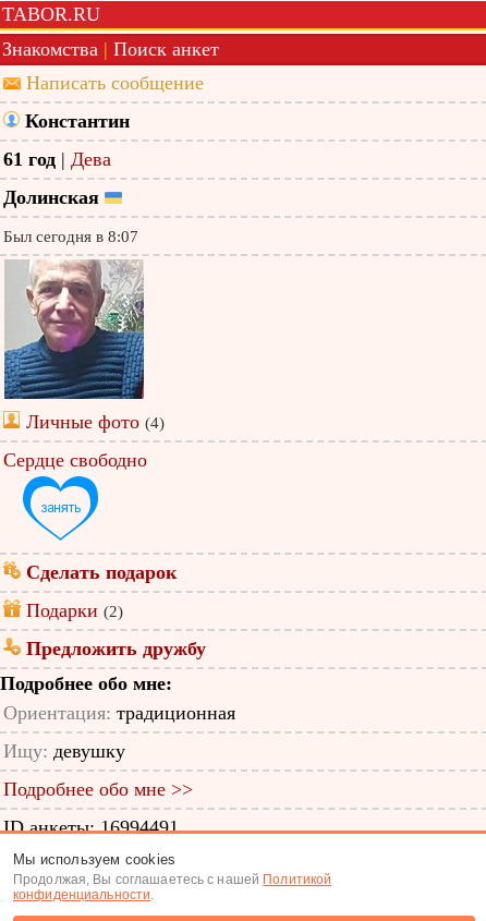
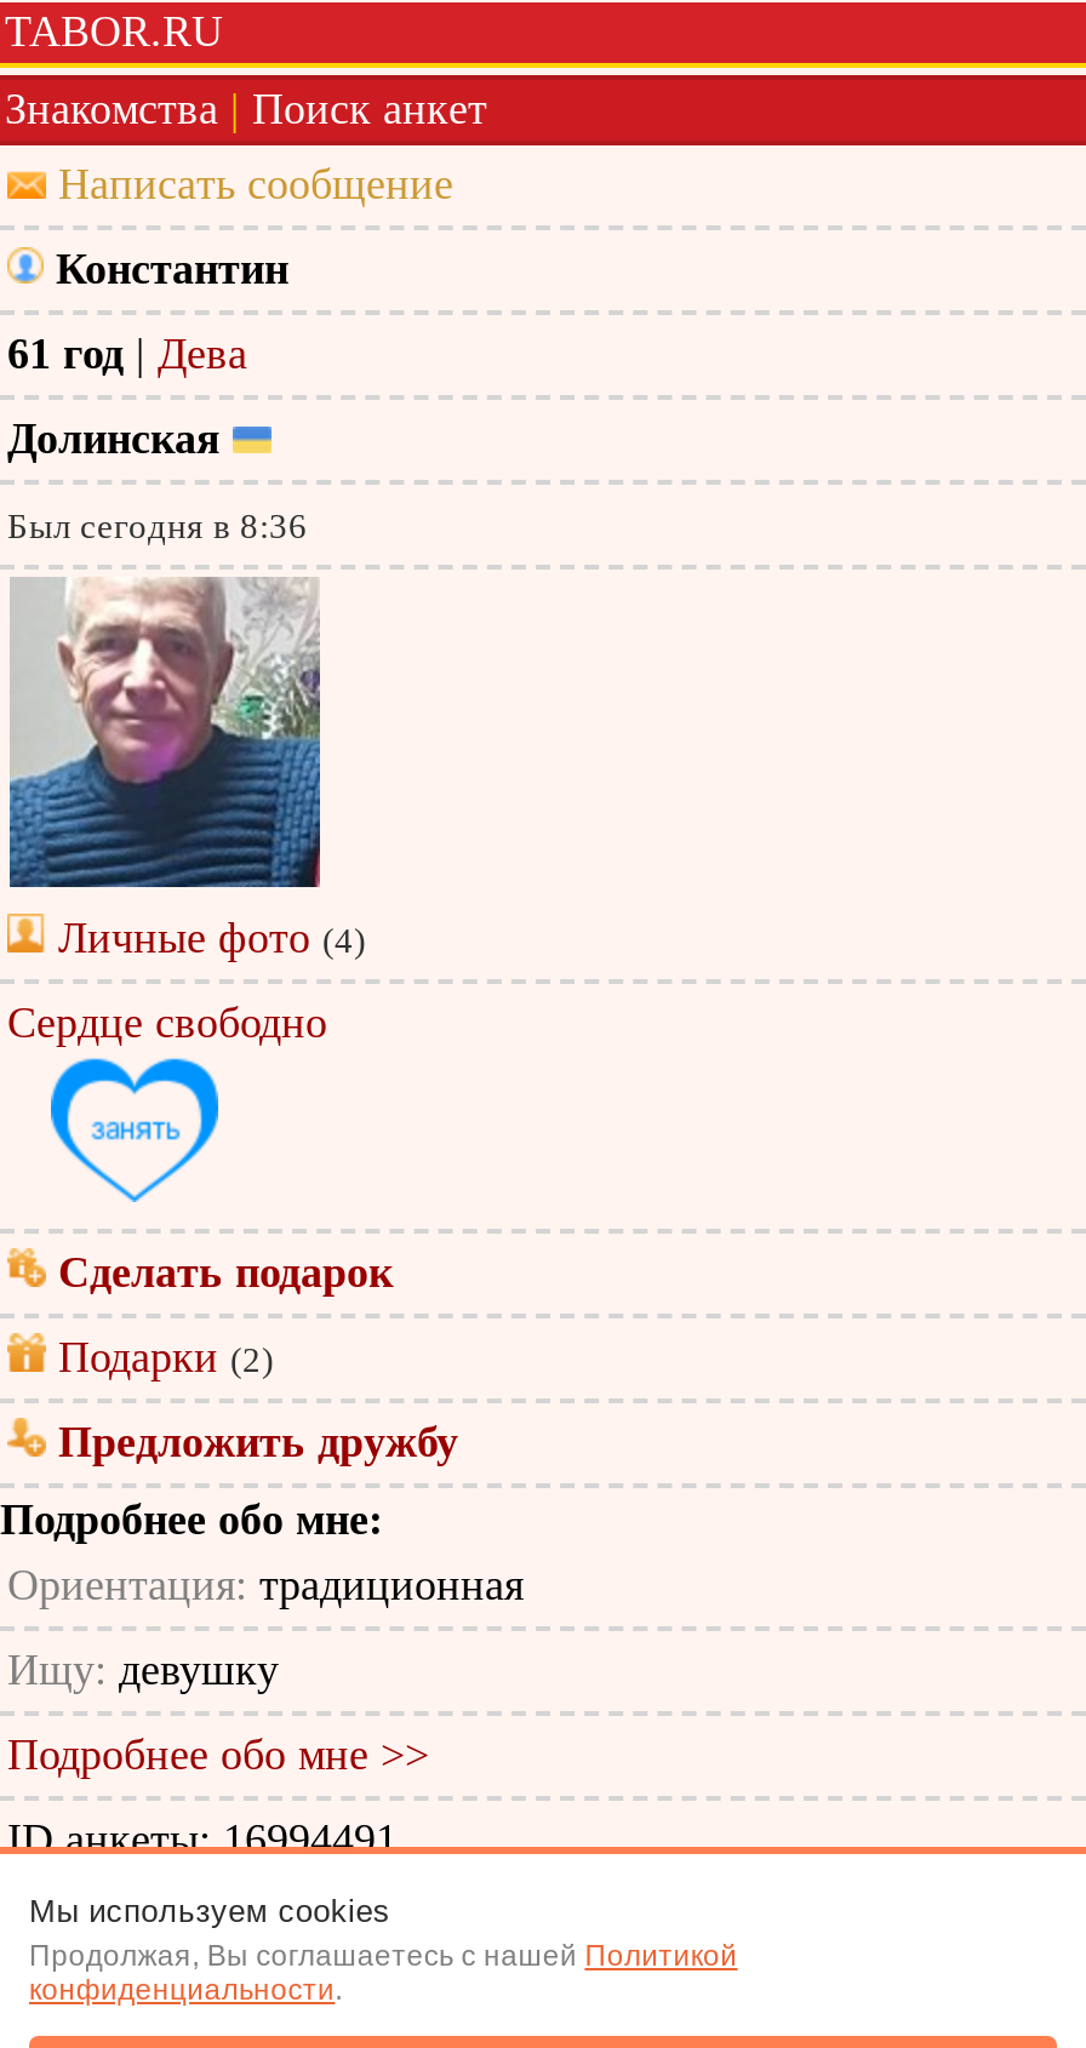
- Был сегодня в 8:07
+ Был сегодня в 8:36
